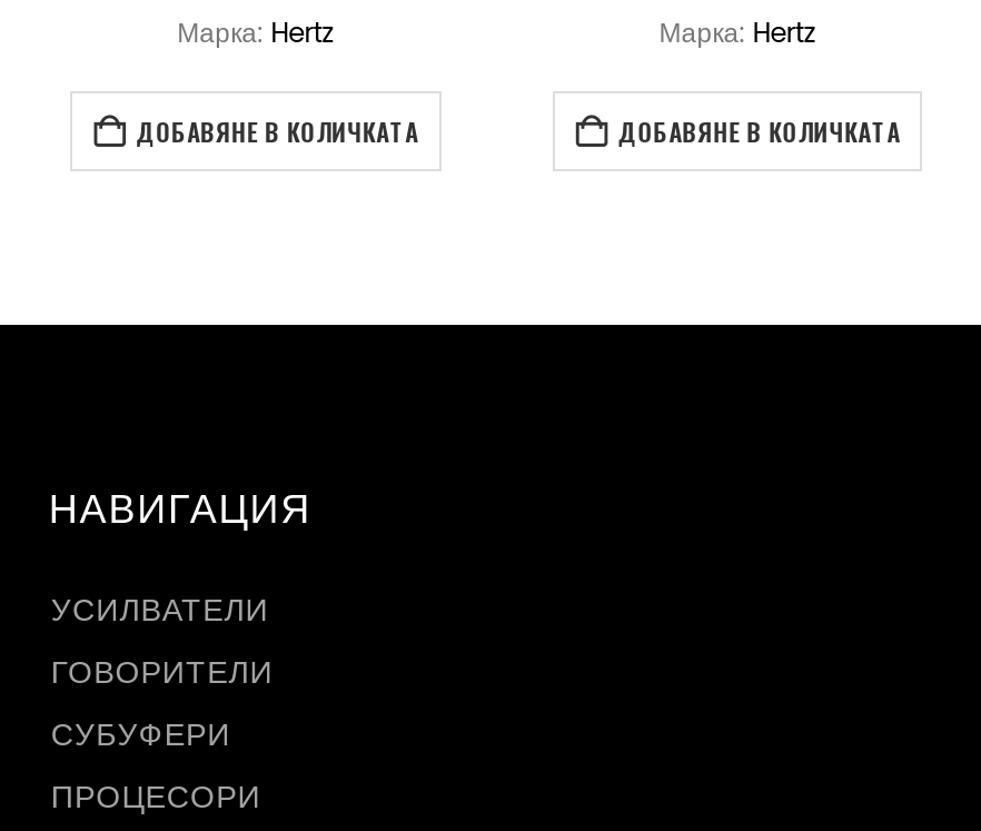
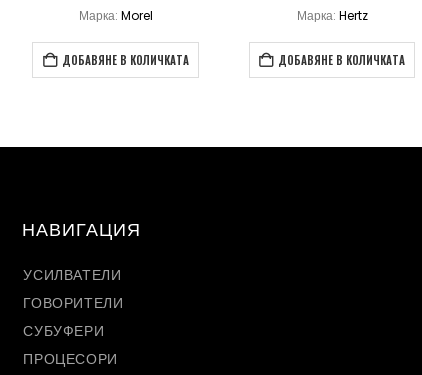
- Марка: Hertz
+ Марка: Morel
